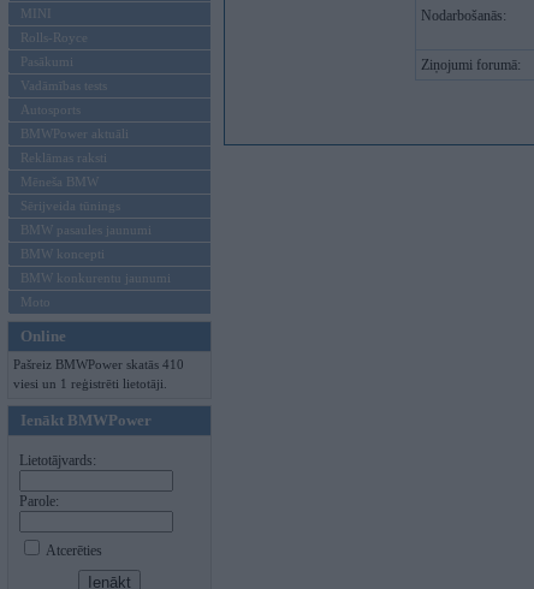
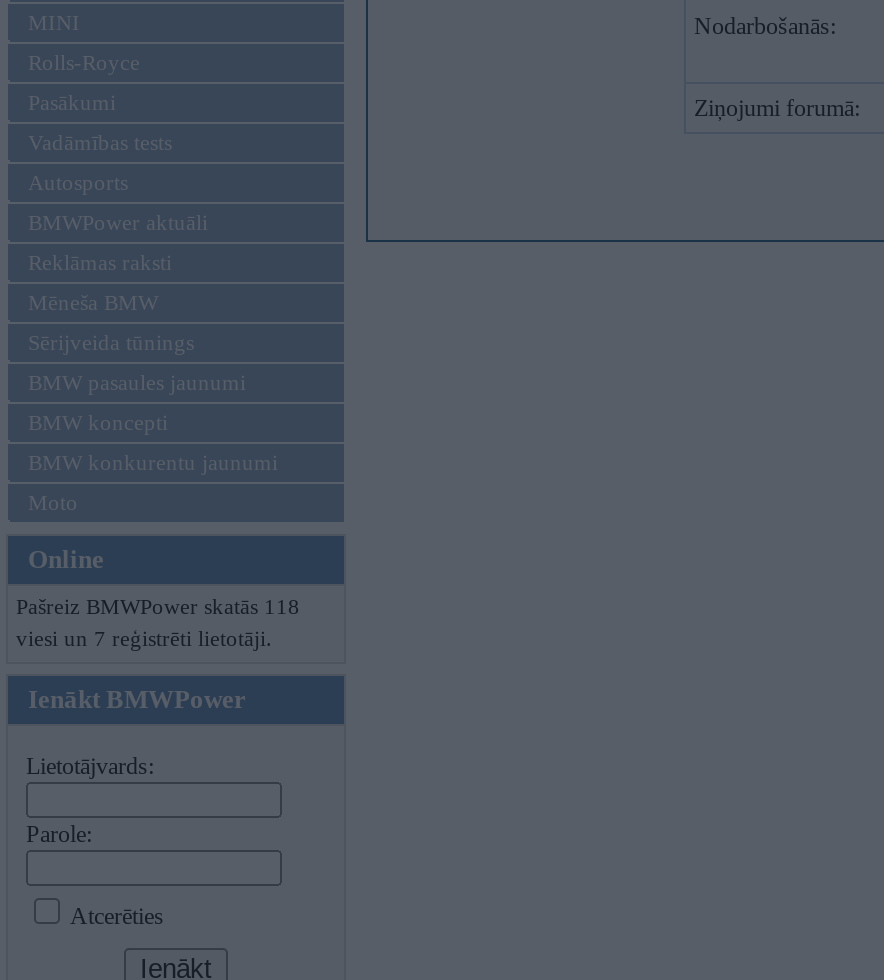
- Pašreiz BMWPower skatās 410
+ Pašreiz BMWPower skatās 118

- viesi un 1 reģistrēti lietotāji.
+ viesi un 7 reģistrēti lietotāji.
